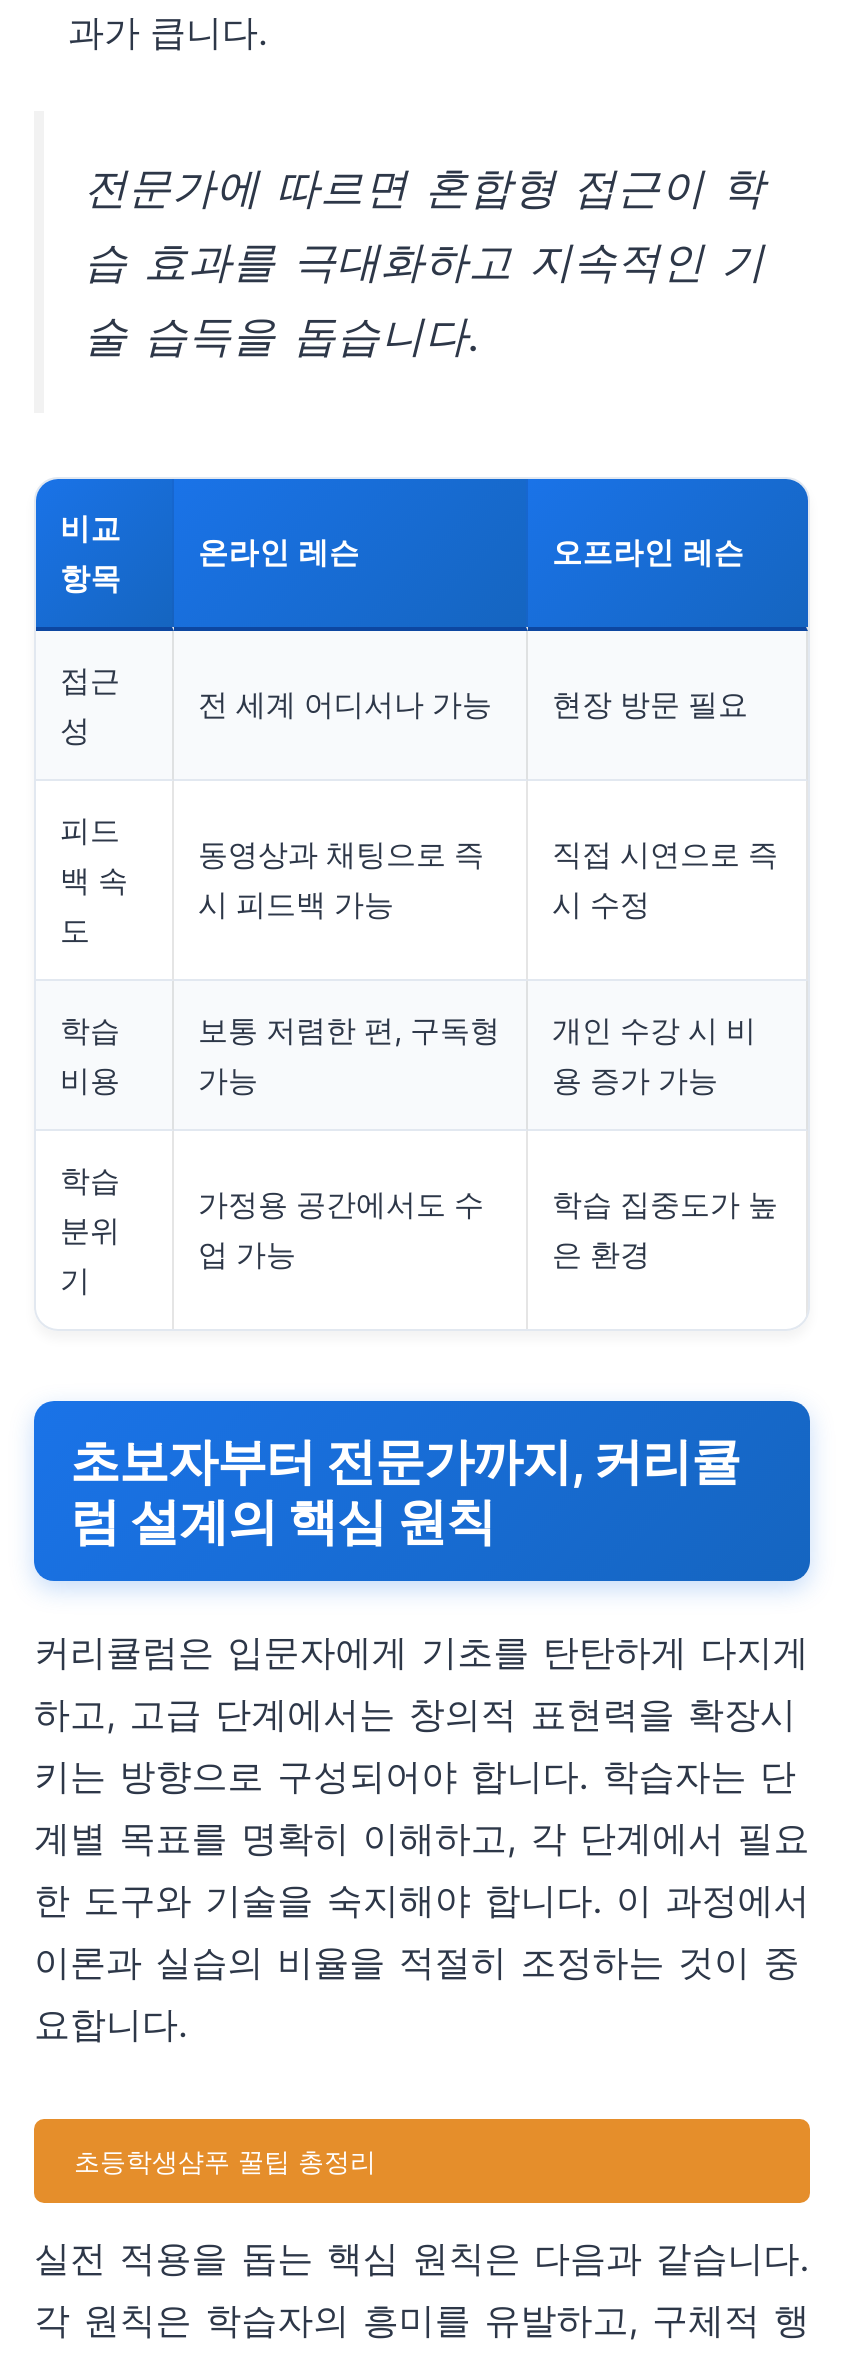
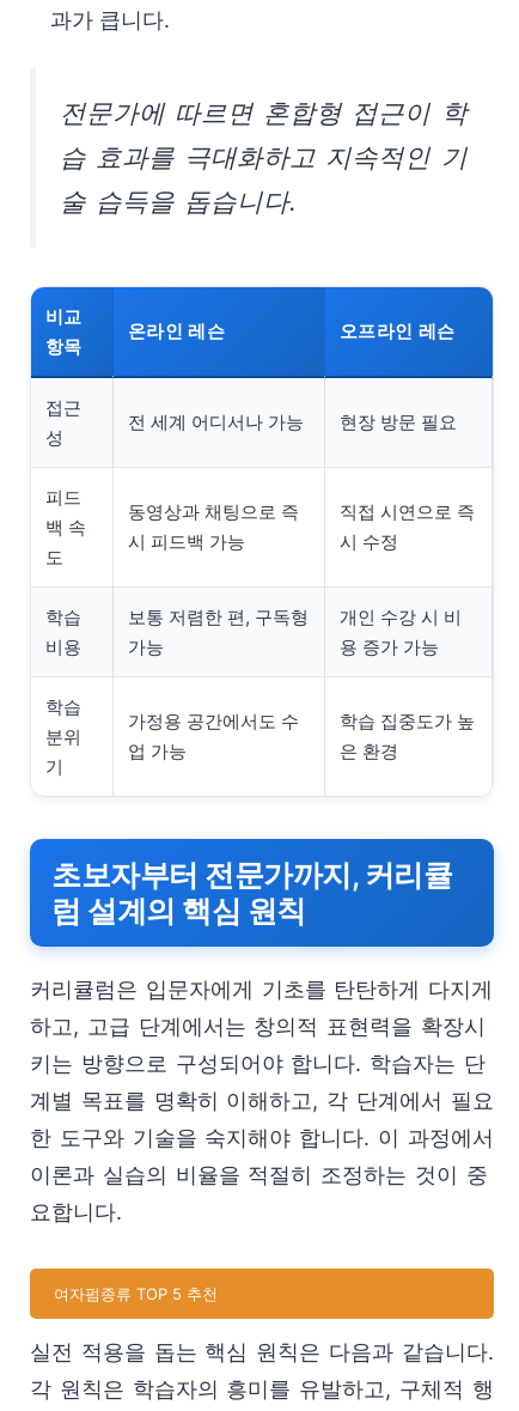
- 초등학생샴푸 꿀팁 총정리
+ 여자펌종류 TOP 5 추천
